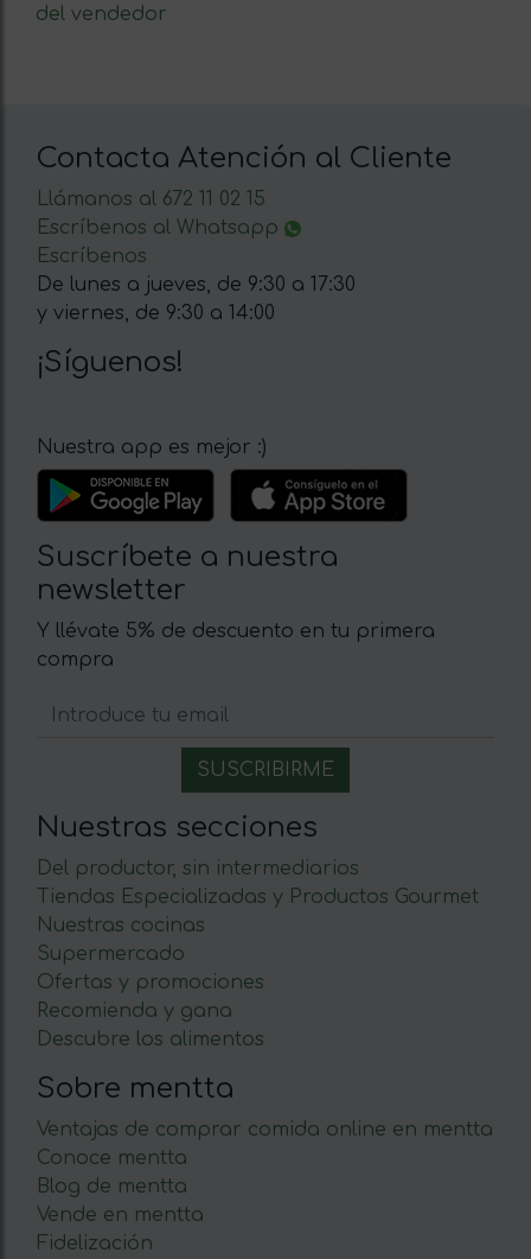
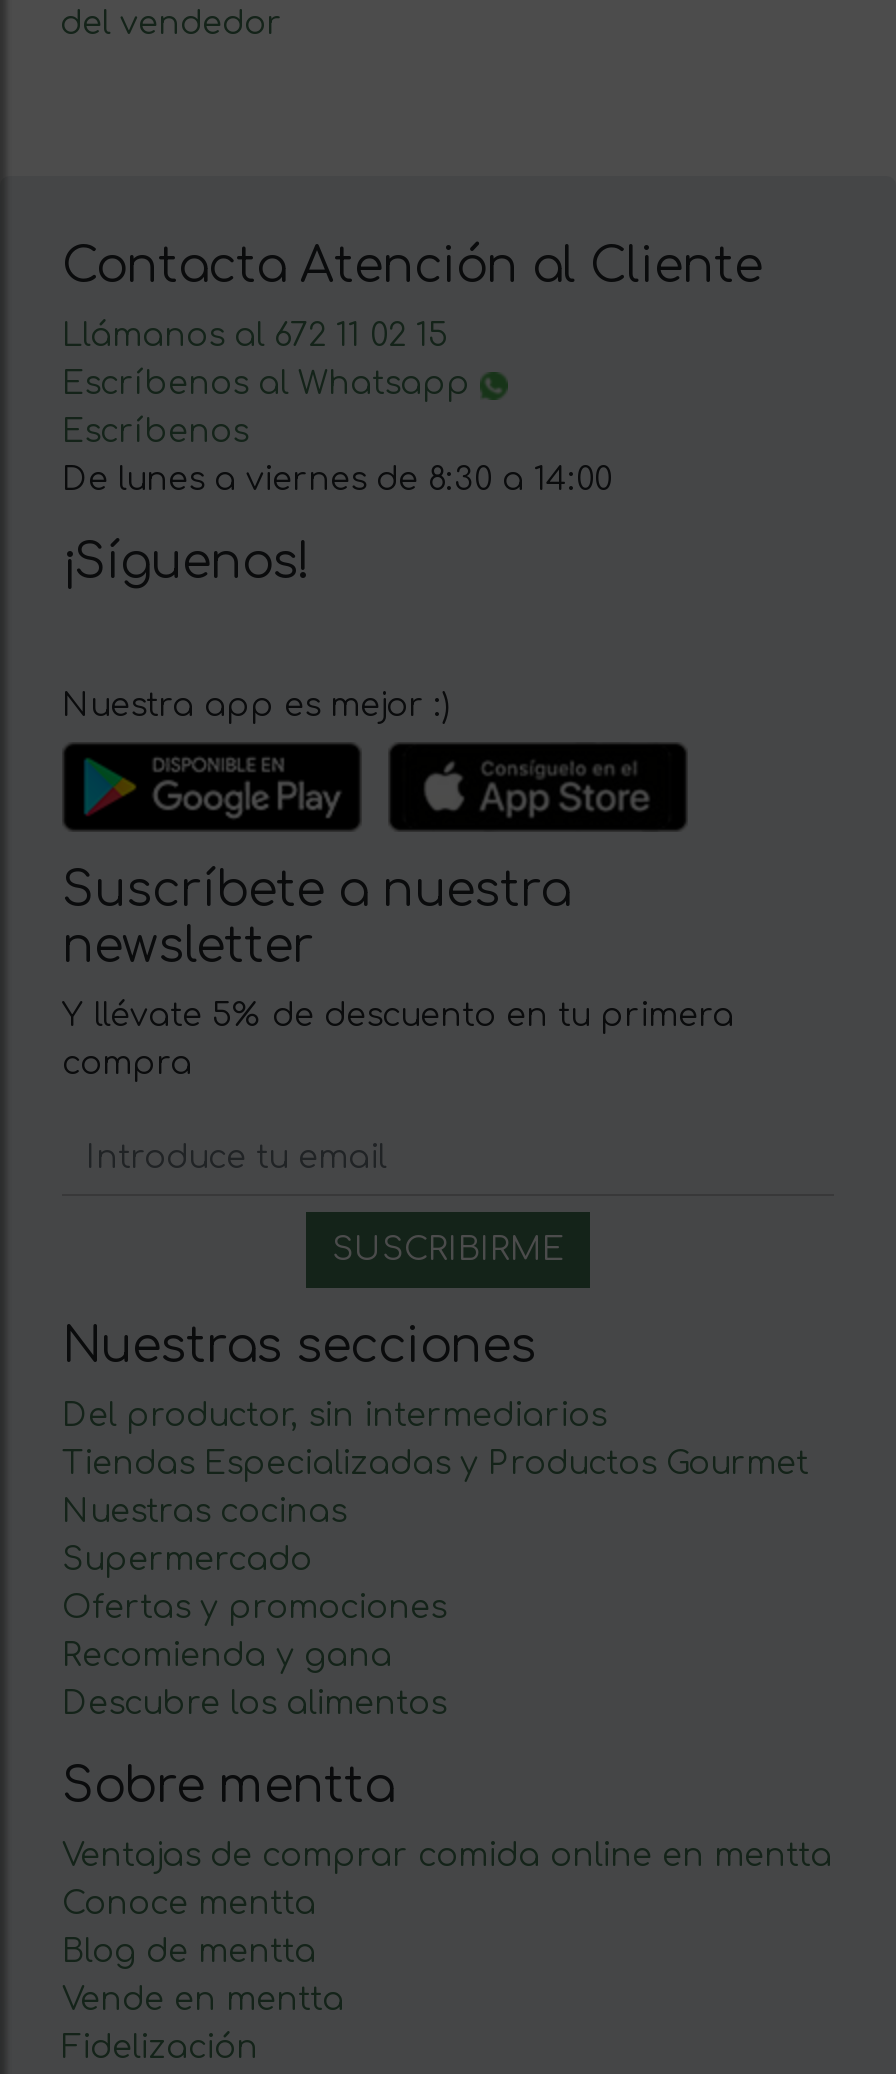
- De lunes a jueves, de 9:30 a 17:30
- y viernes, de 9:30 a 14:00
+ De lunes a viernes de 8:30 a 14:00
